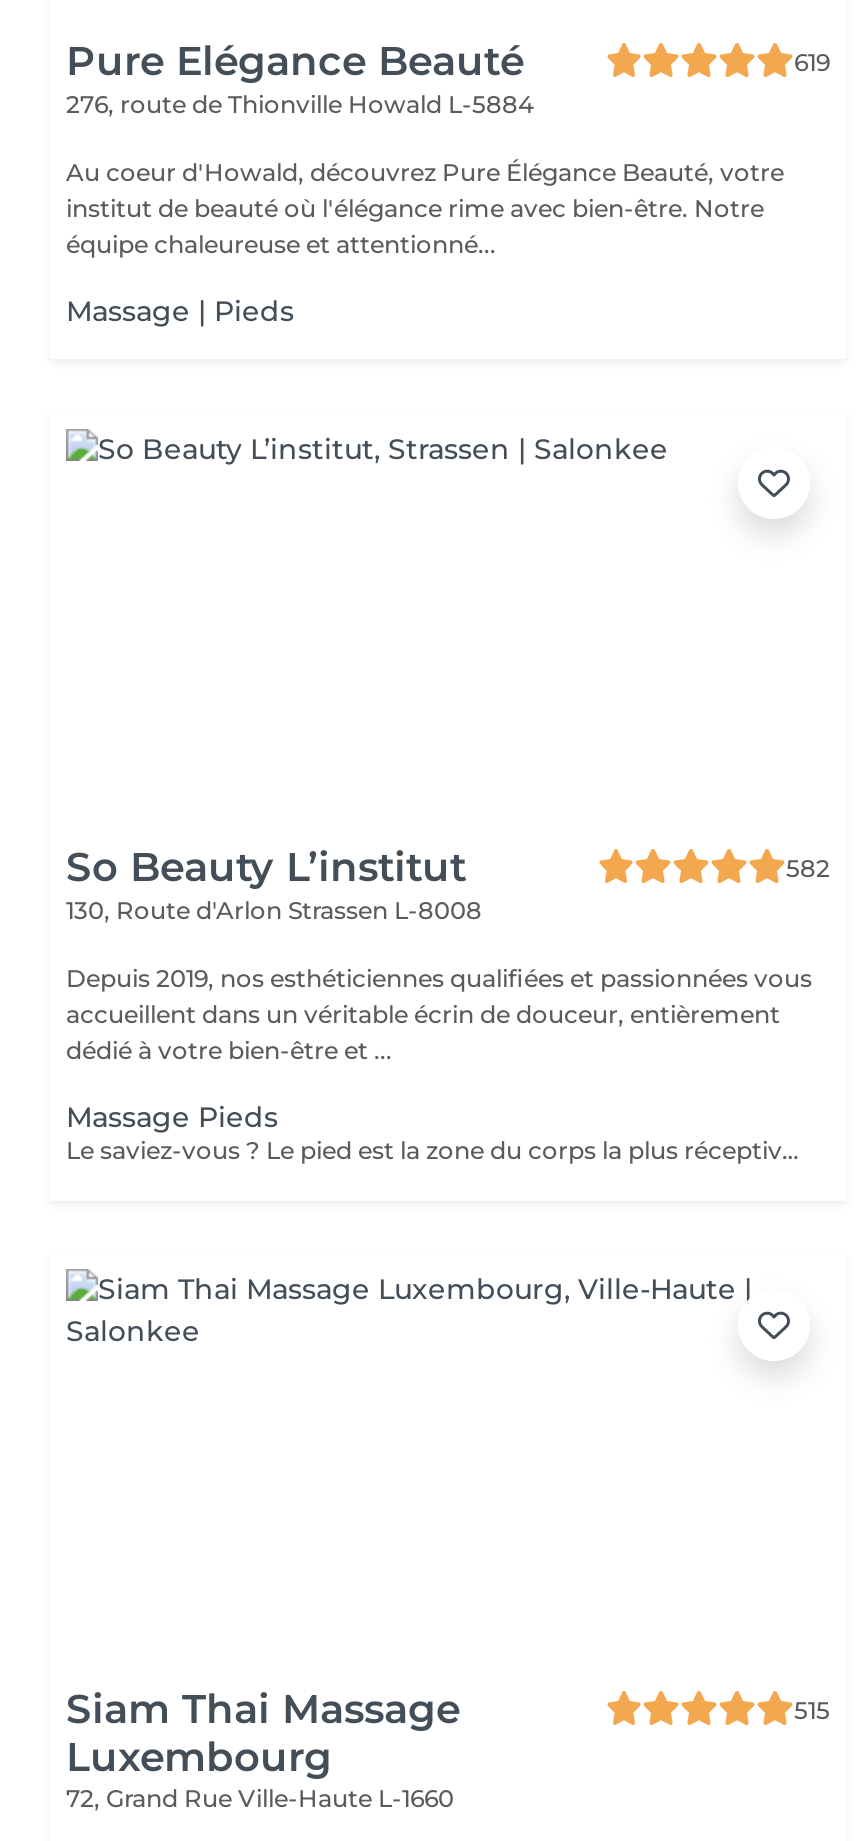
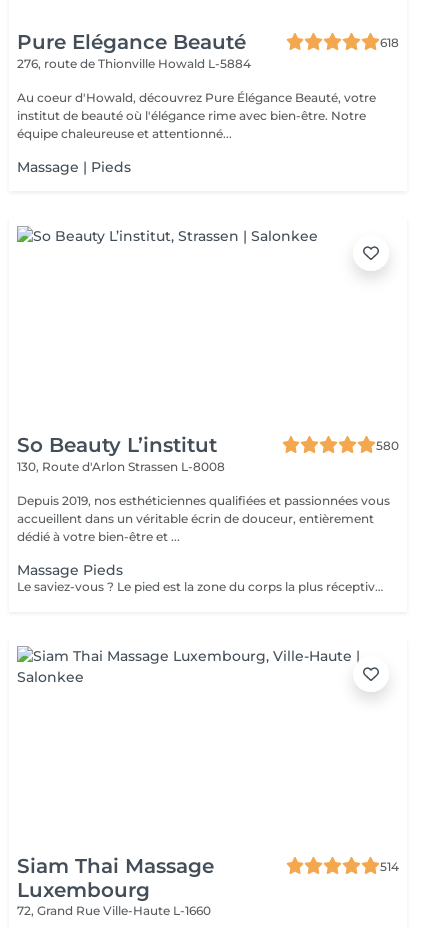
- 619
+ 618

- 582
+ 580

- 515
+ 514
